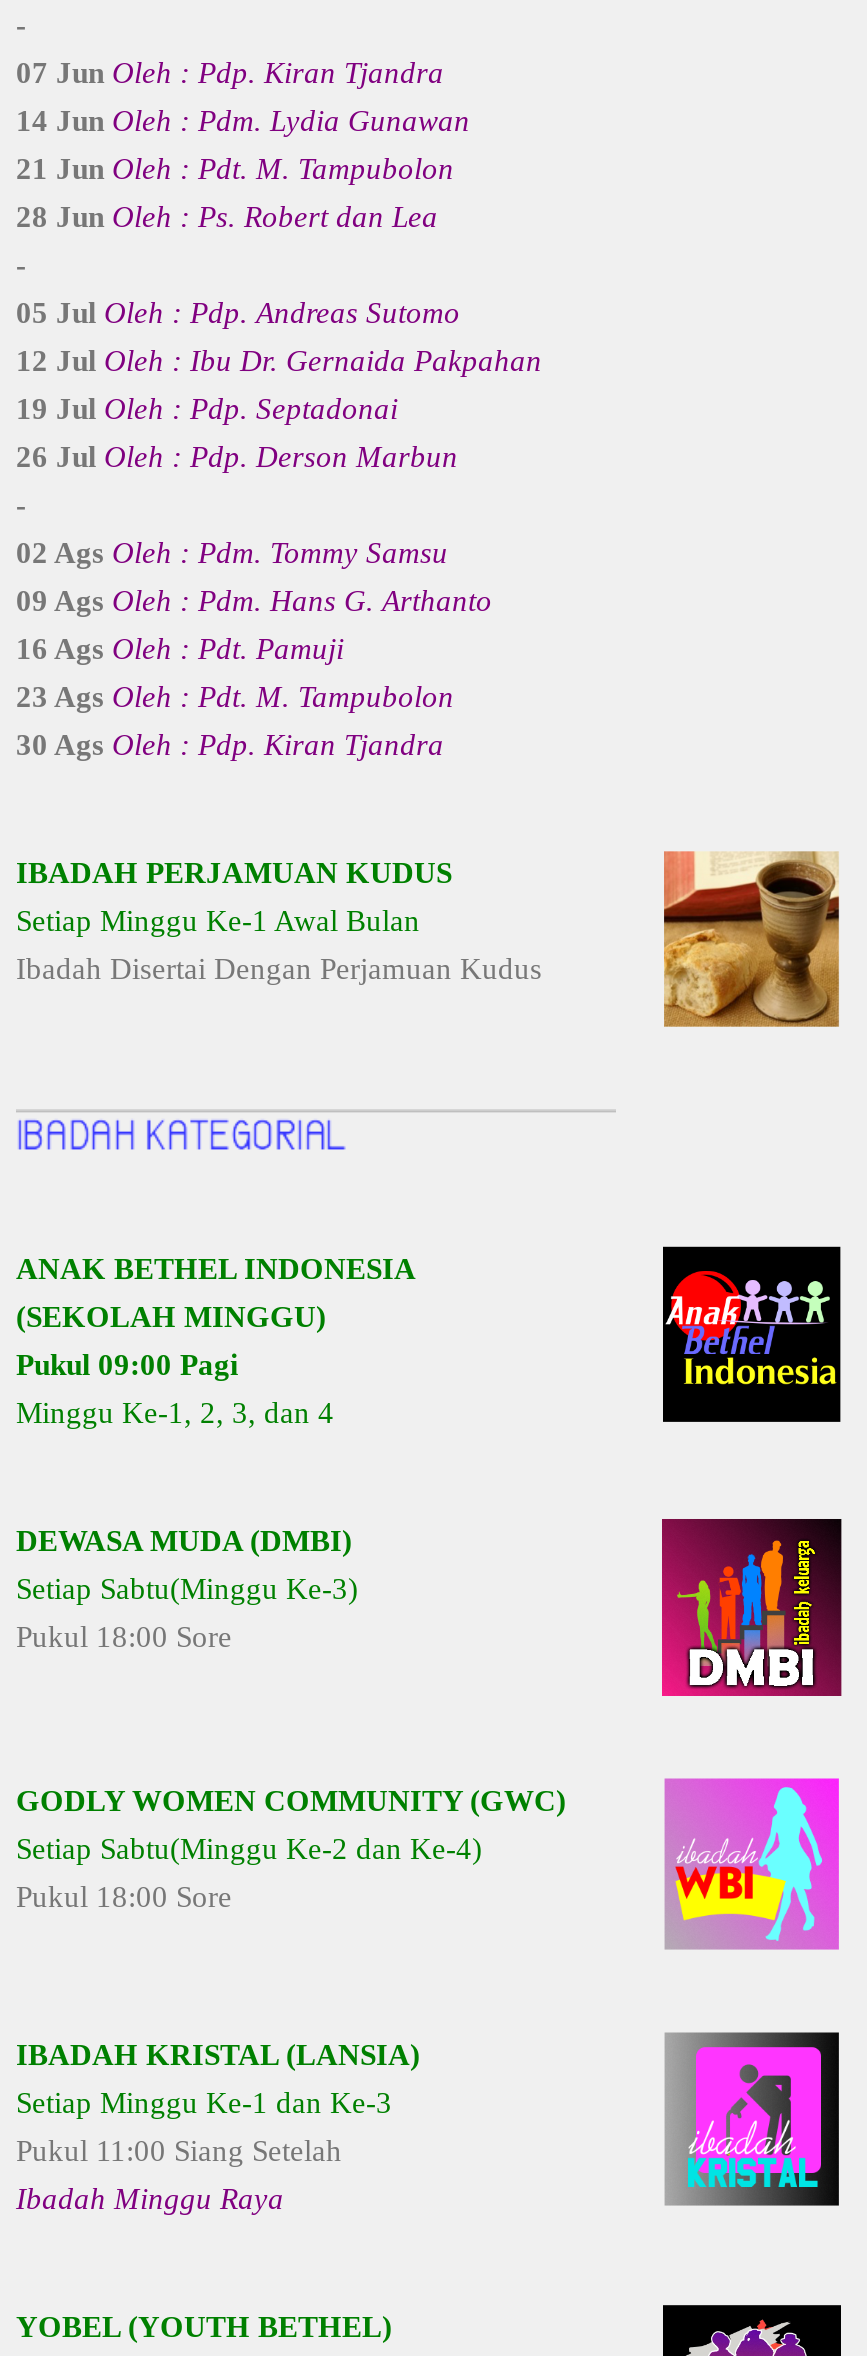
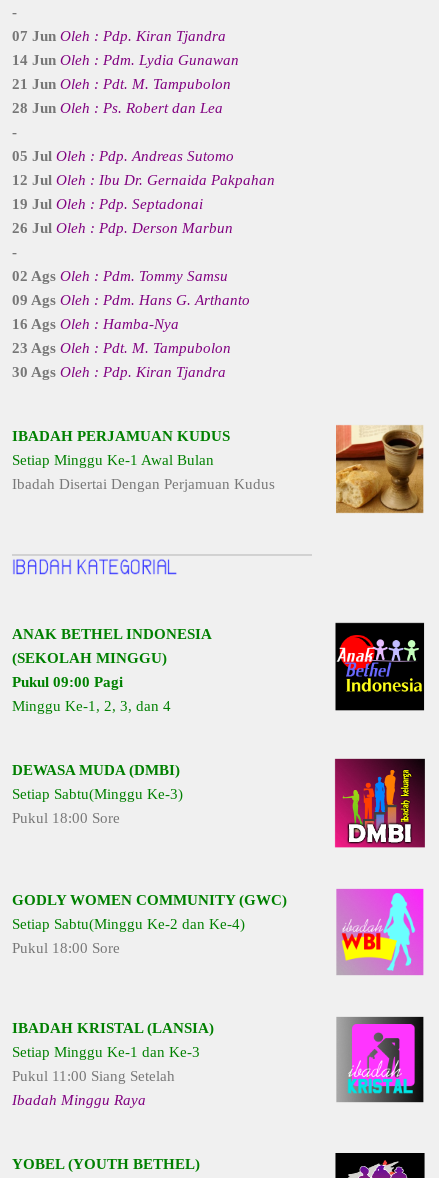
- 16 Ags Oleh : Pdt. Pamuji
+ 16 Ags Oleh : Hamba-Nya
